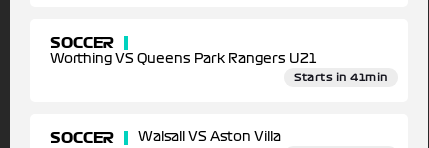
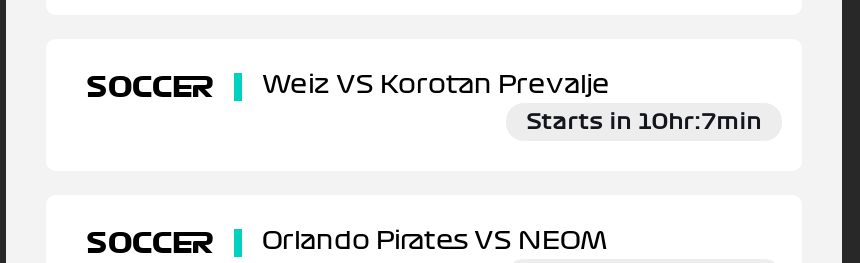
- Worthing VS Queens Park Rangers U21
+ Weiz VS Korotan Prevalje

- Starts in 41min
+ Starts in 10hr:7min

- Walsall VS Aston Villa
+ Orlando Pirates VS NEOM
